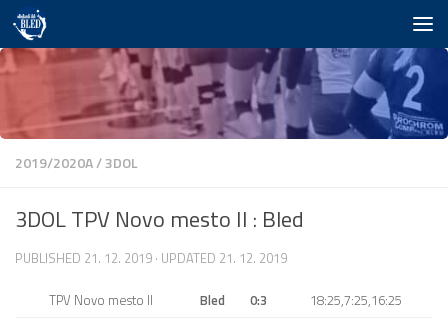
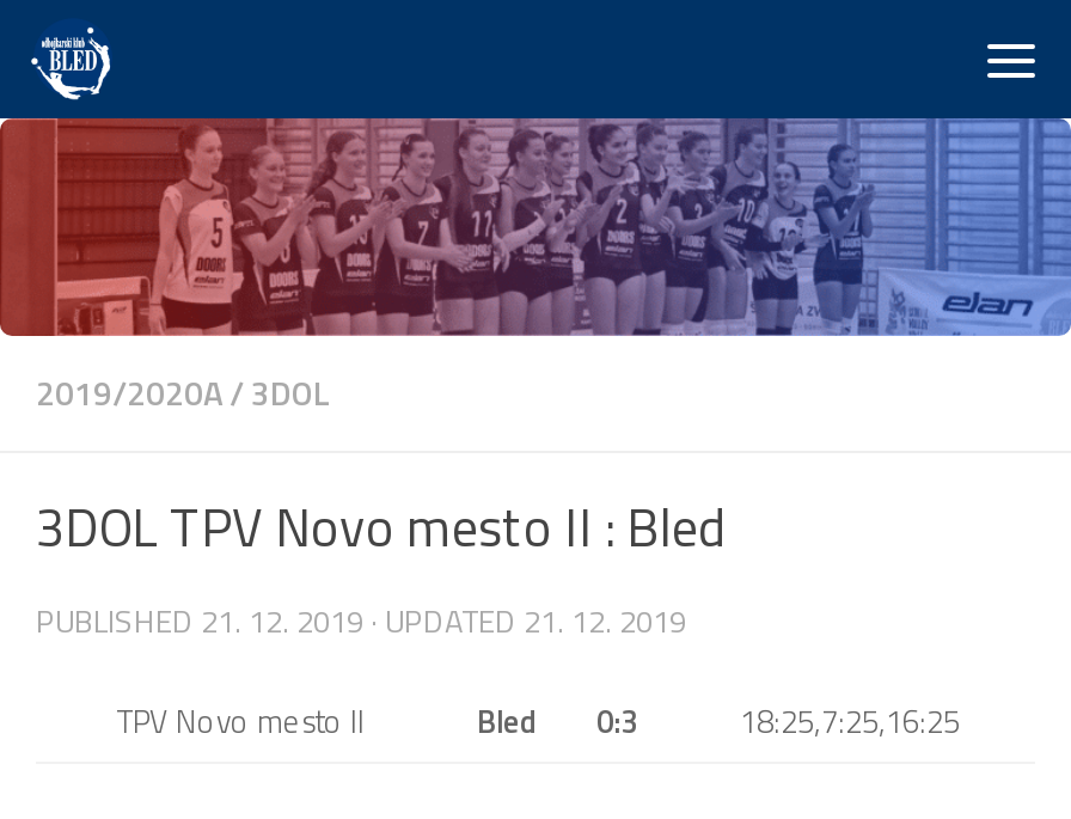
- [image]
+ [image]
